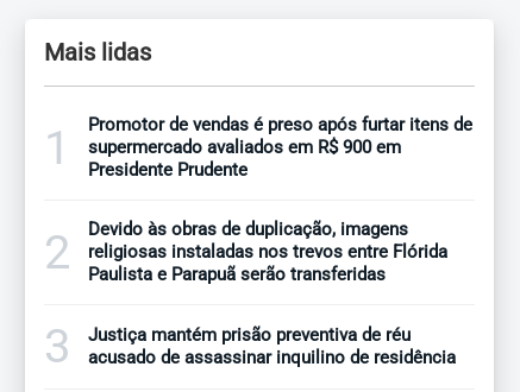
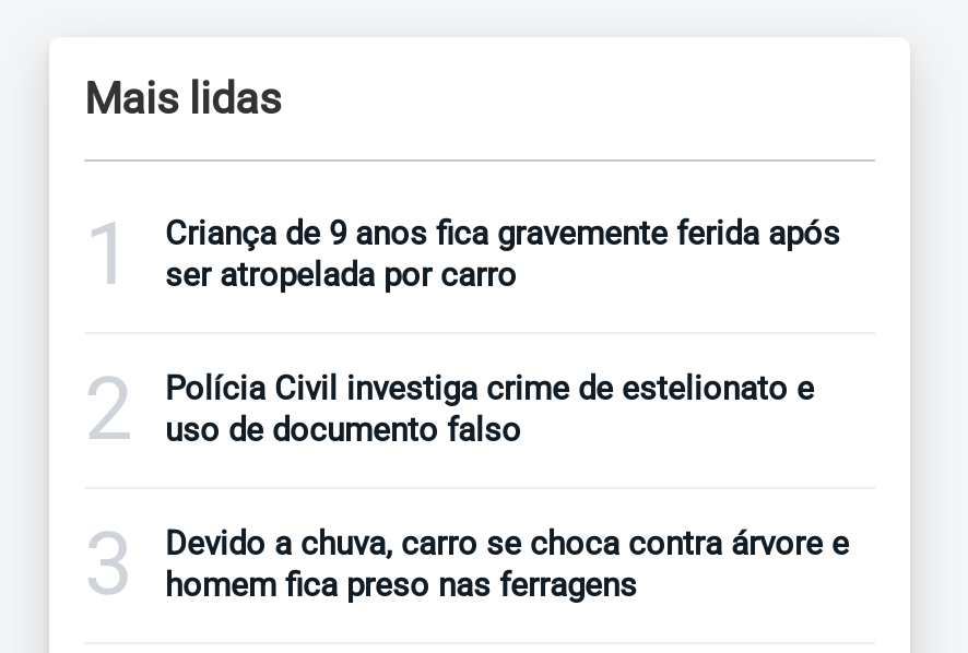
- Promotor de vendas é preso após furtar itens de
- supermercado avaliados em R$ 900 em
- Presidente Prudente
+ Criança de 9 anos fica gravemente ferida após
+ ser atropelada por carro

- Devido às obras de duplicação, imagens
- religiosas instaladas nos trevos entre Flórida
- Paulista e Parapuã serão transferidas
+ Polícia Civil investiga crime de estelionato e
+ uso de documento falso

- Justiça mantém prisão preventiva de réu
- acusado de assassinar inquilino de residência
+ Devido a chuva, carro se choca contra árvore e
+ homem fica preso nas ferragens
